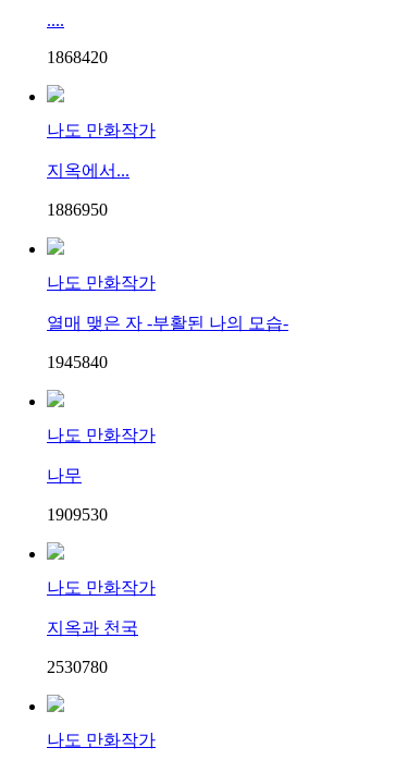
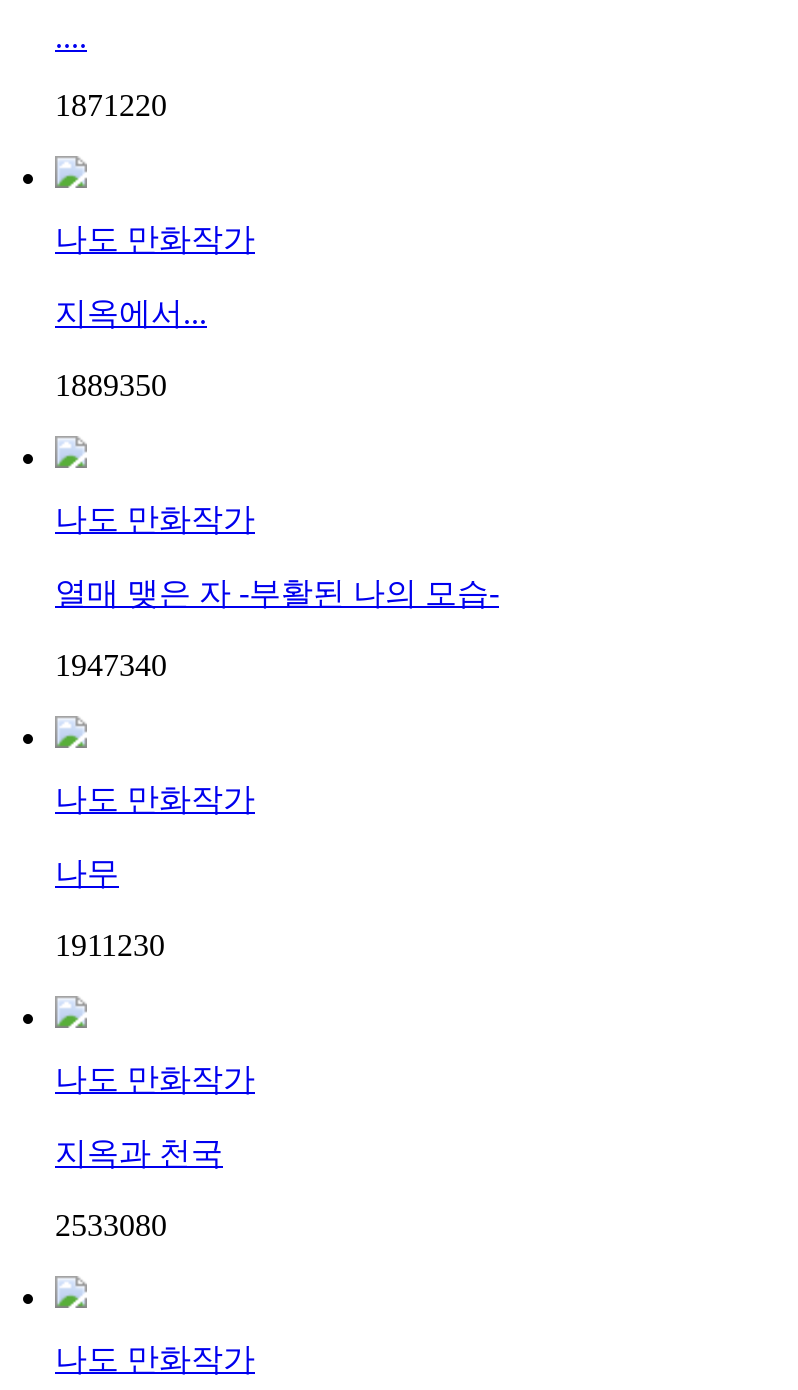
- 1868420
+ 1871220

- 1886950
+ 1889350

- 1945840
+ 1947340

- 1909530
+ 1911230

- 2530780
+ 2533080
